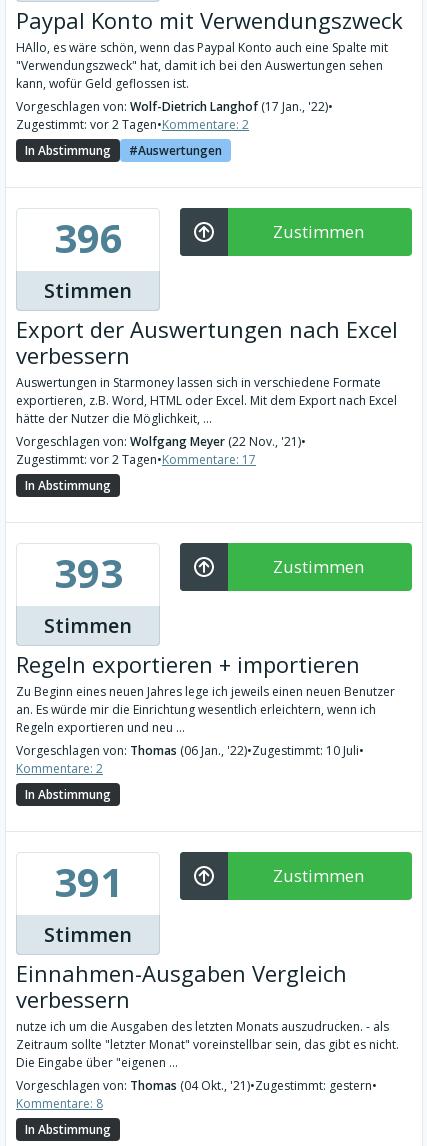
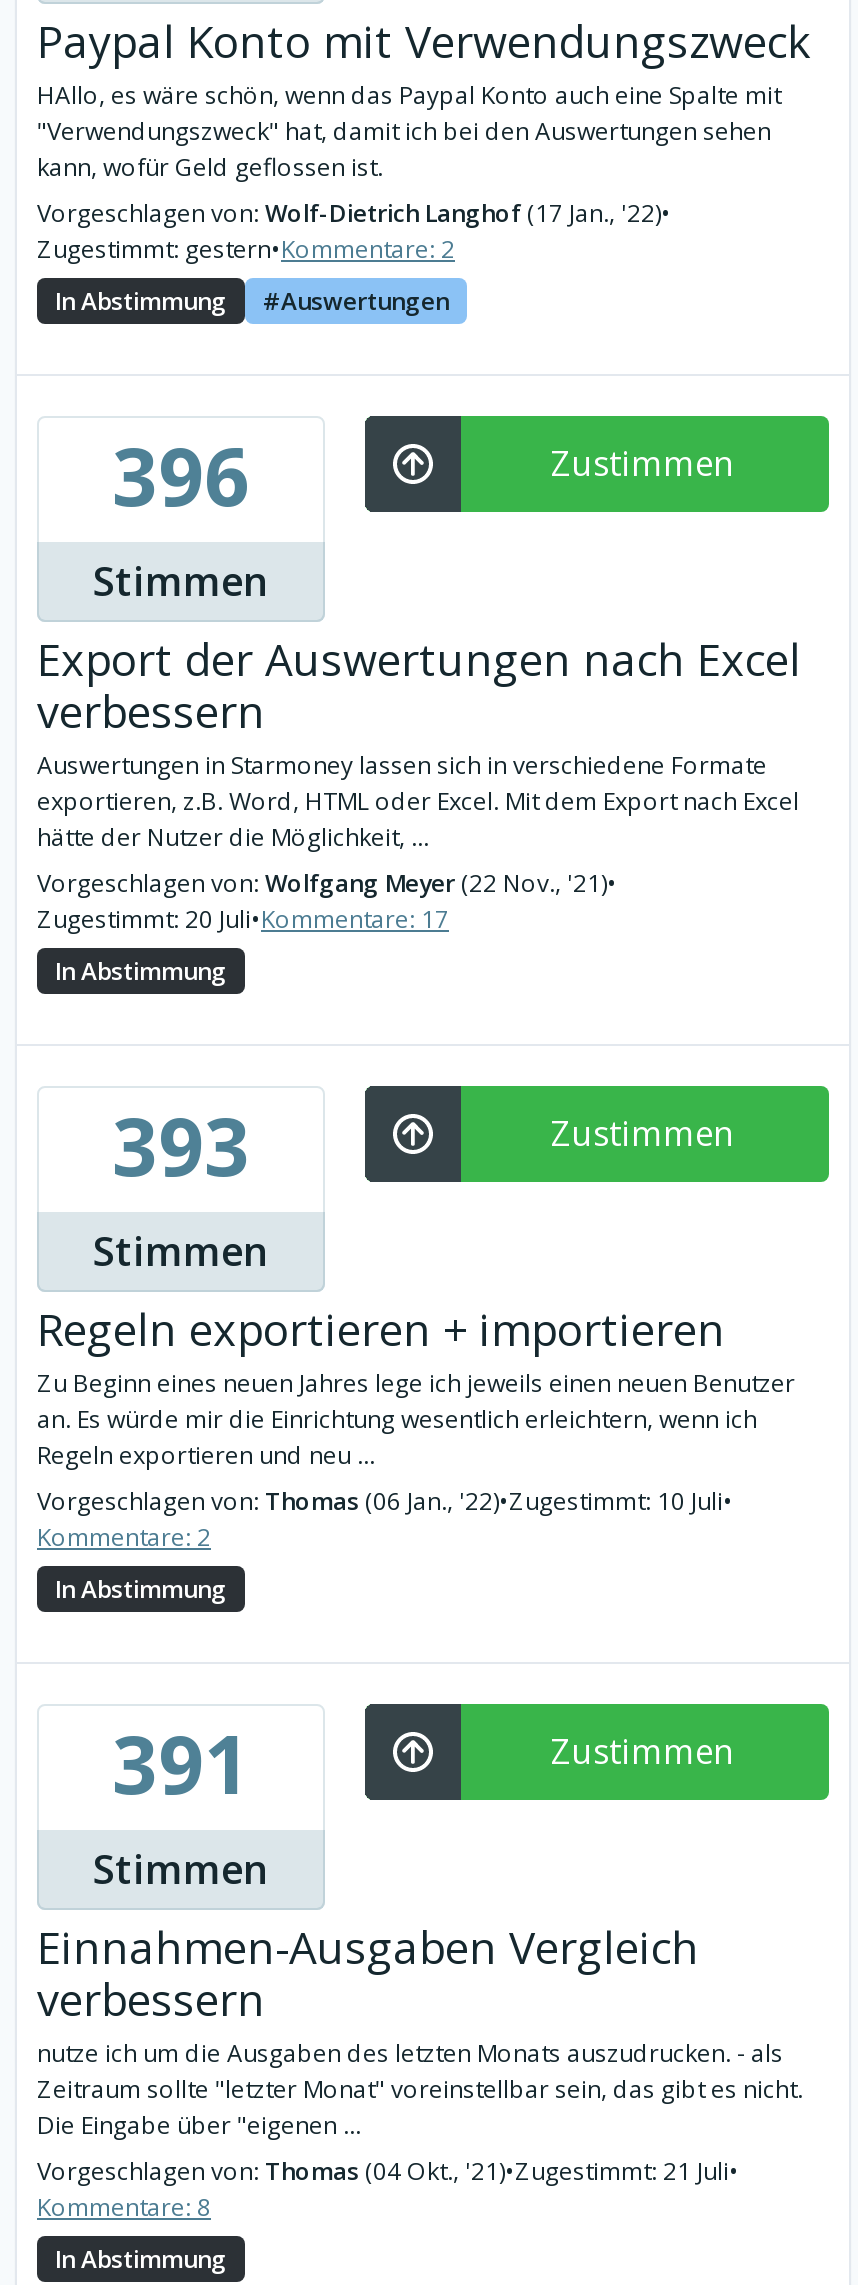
- Zugestimmt: vor 2 Tagen•Kommentare: 2
+ Zugestimmt: gestern•Kommentare: 2

- Zugestimmt: vor 2 Tagen•Kommentare: 17
+ Zugestimmt: 20 Juli•Kommentare: 17

- Vorgeschlagen von: Thomas (04 Okt., '21) •Zugestimmt: gestern•
+ Vorgeschlagen von: Thomas (04 Okt., '21) •Zugestimmt: 21 Juli•
